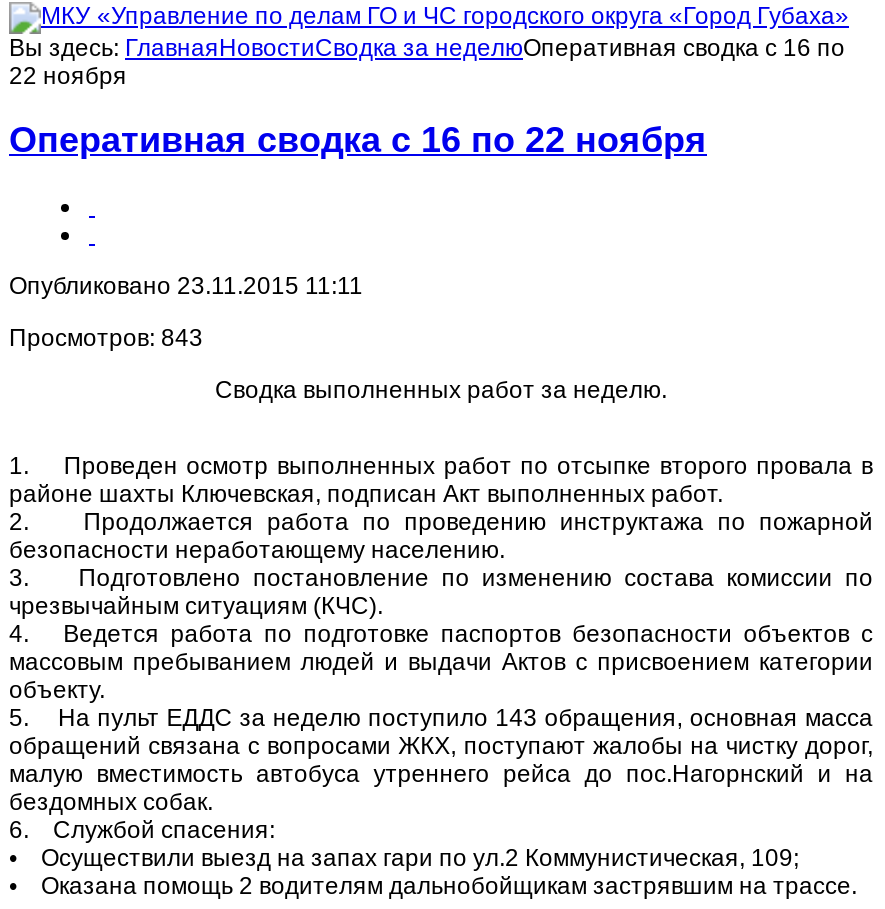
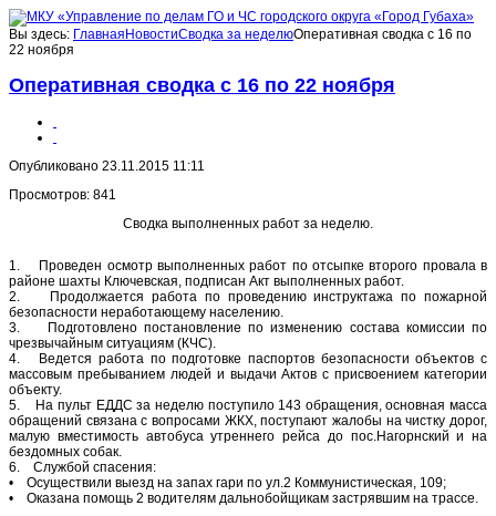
- Просмотров: 843
+ Просмотров: 841
